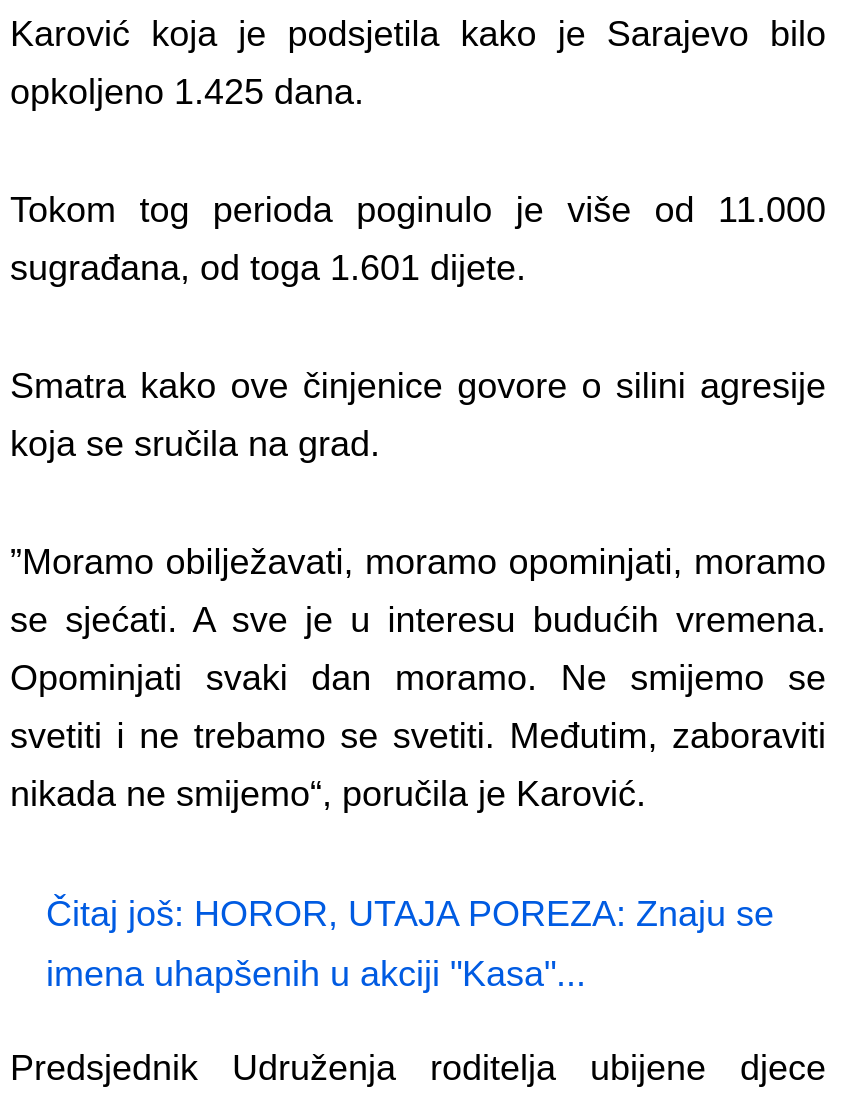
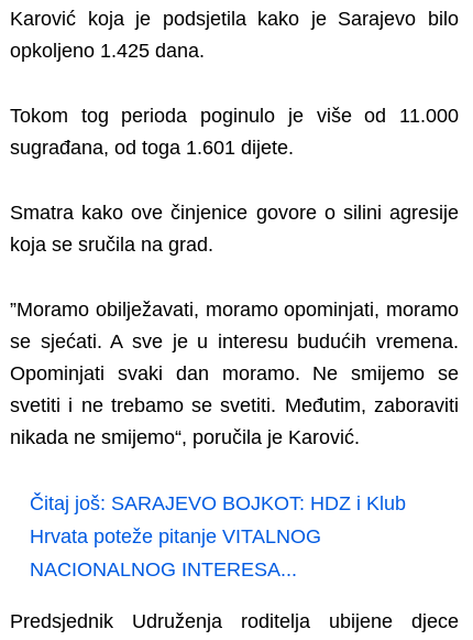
- Čitaj još: HOROR, UTAJA POREZA: Znaju se
- imena uhapšenih u akciji "Kasa"...
+ Čitaj još: SARAJEVO BOJKOT: HDZ i Klub
+ Hrvata poteže pitanje VITALNOG
+ NACIONALNOG INTERESA...
